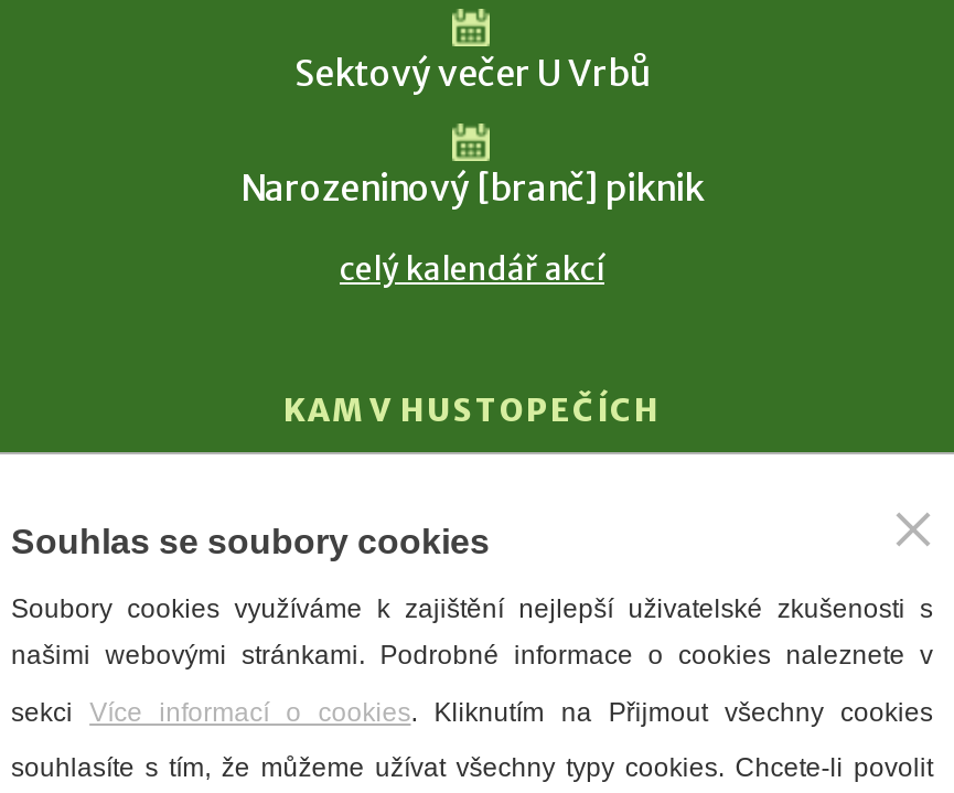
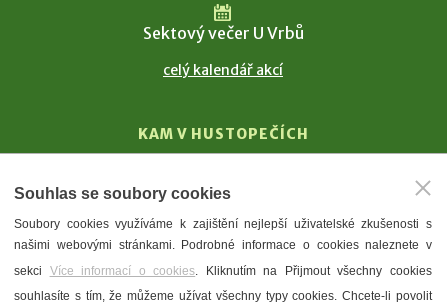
- Narozeninový [branč] piknik
